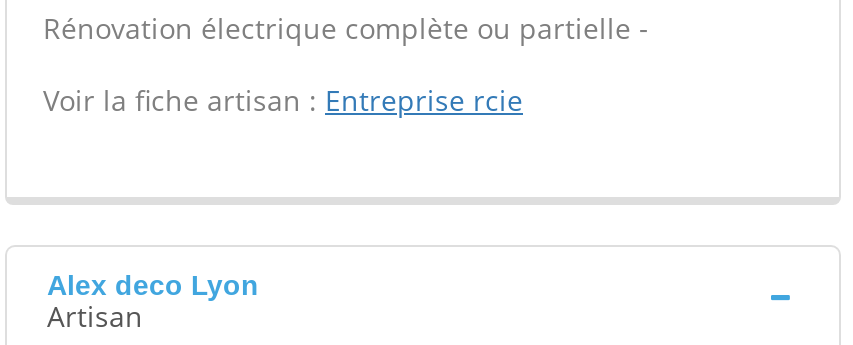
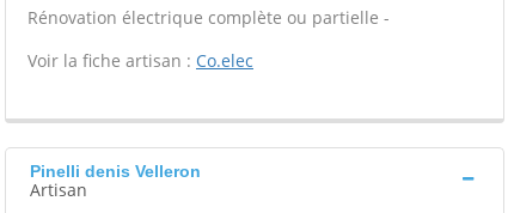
- Voir la fiche artisan : Entreprise rcie
+ Voir la fiche artisan : Co.elec

- Alex deco Lyon
+ Pinelli denis Velleron
